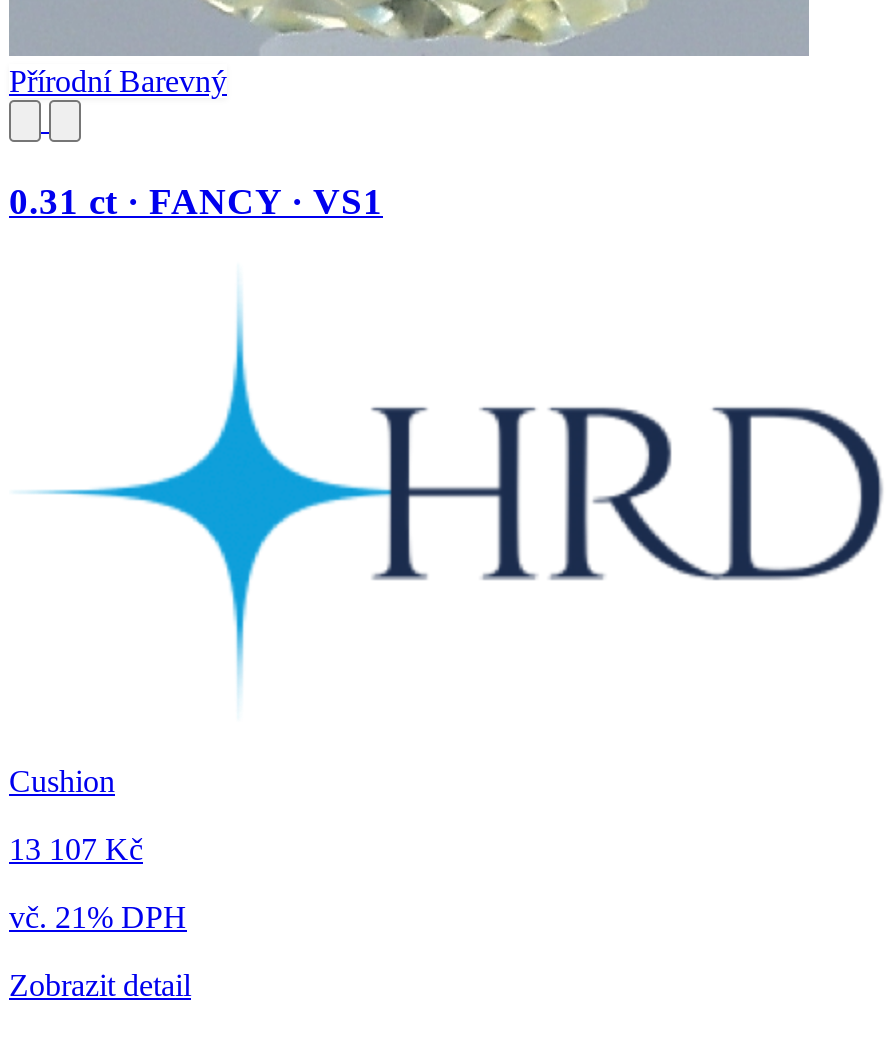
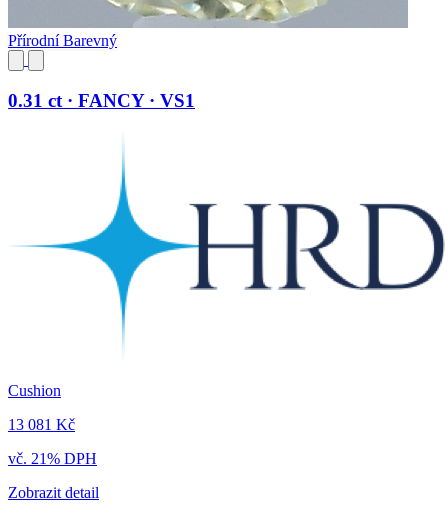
- 13 107 Kč
+ 13 081 Kč
